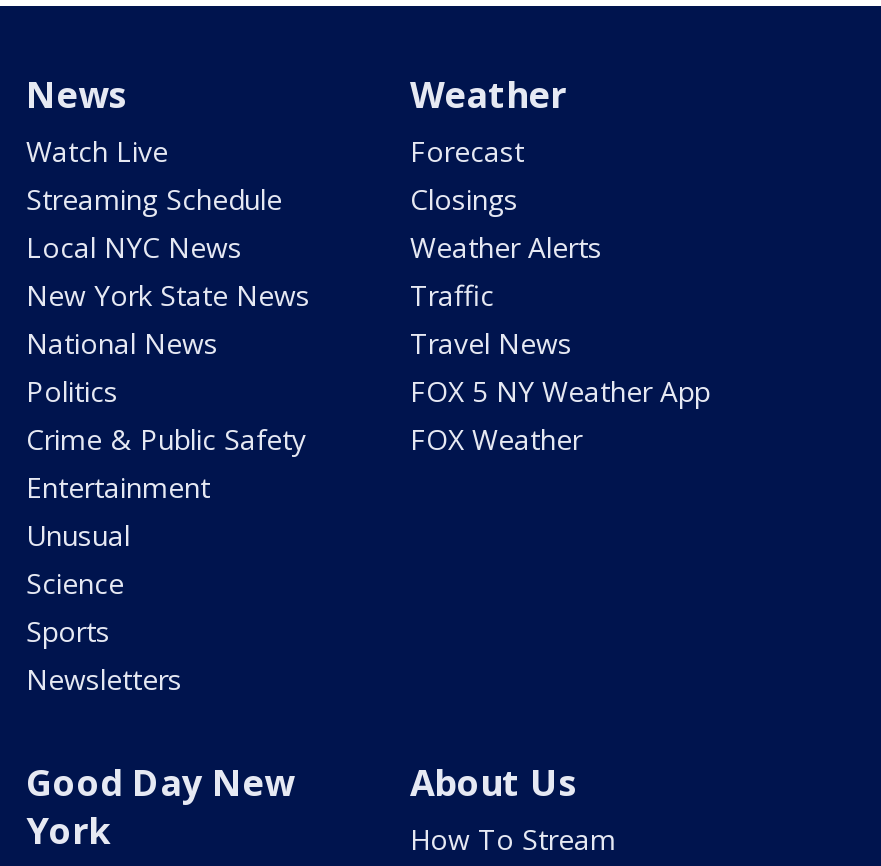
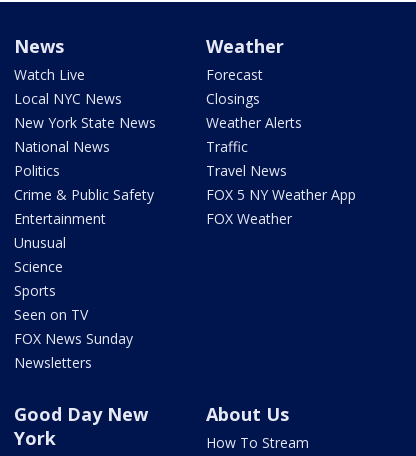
- Streaming Schedule

moved up: Local NYC News | New York State News | National News | ... | Science | Sports

+ Seen on TV
+ FOX News Sunday
